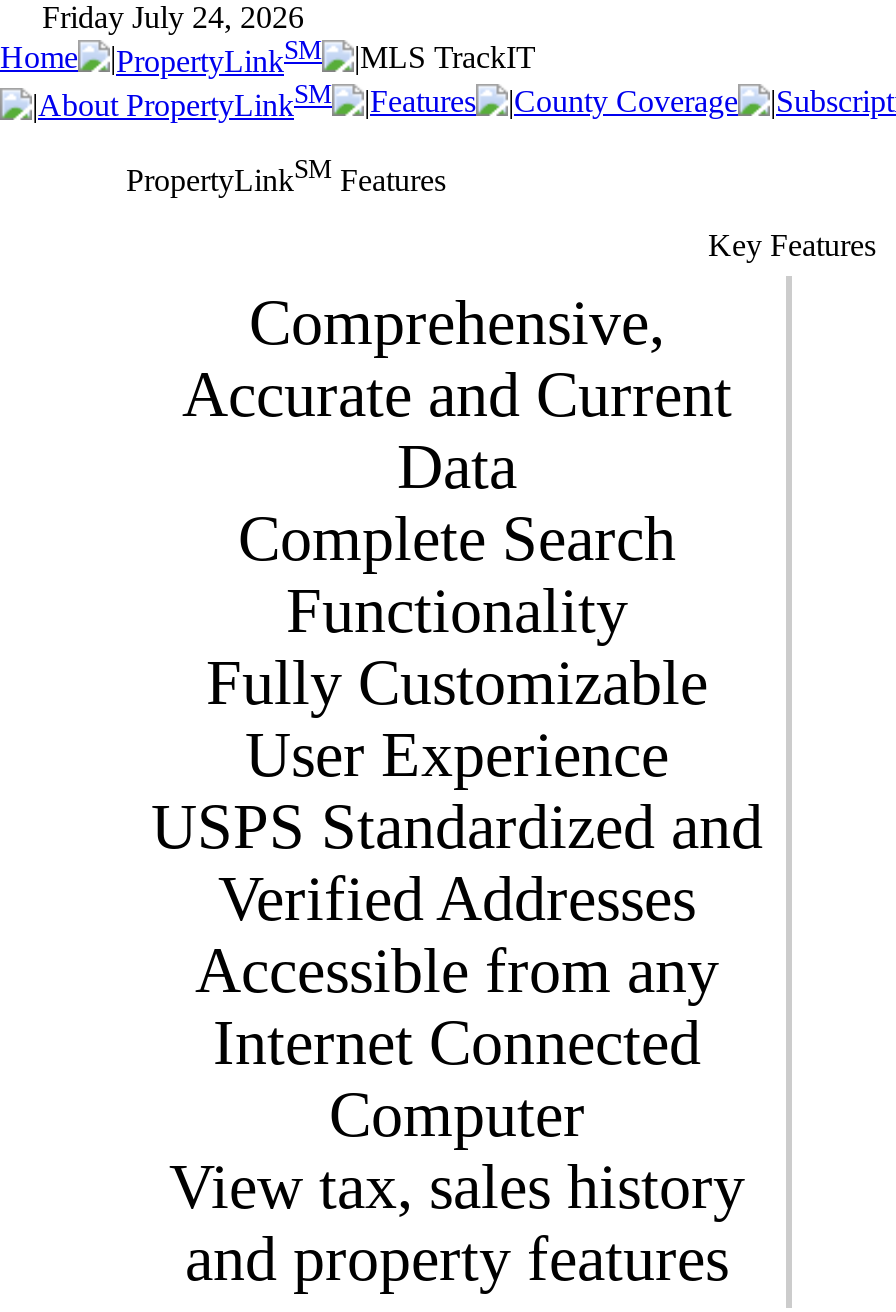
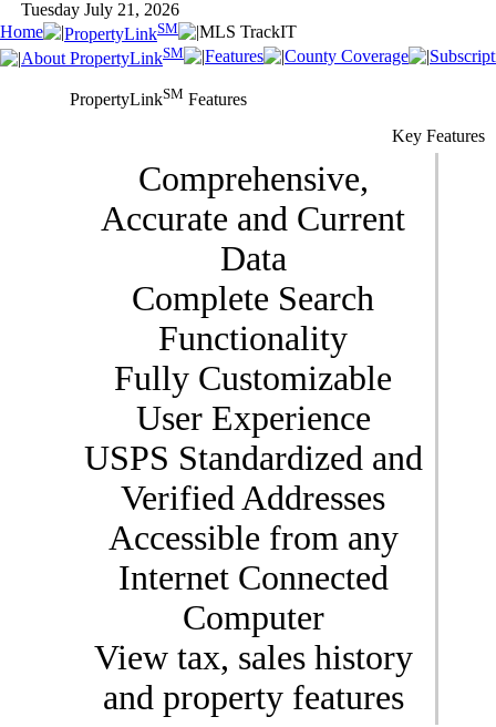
- Friday July 24, 2026
+ Tuesday July 21, 2026
